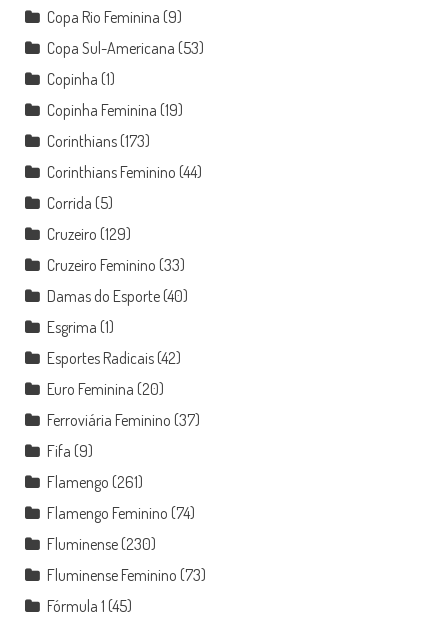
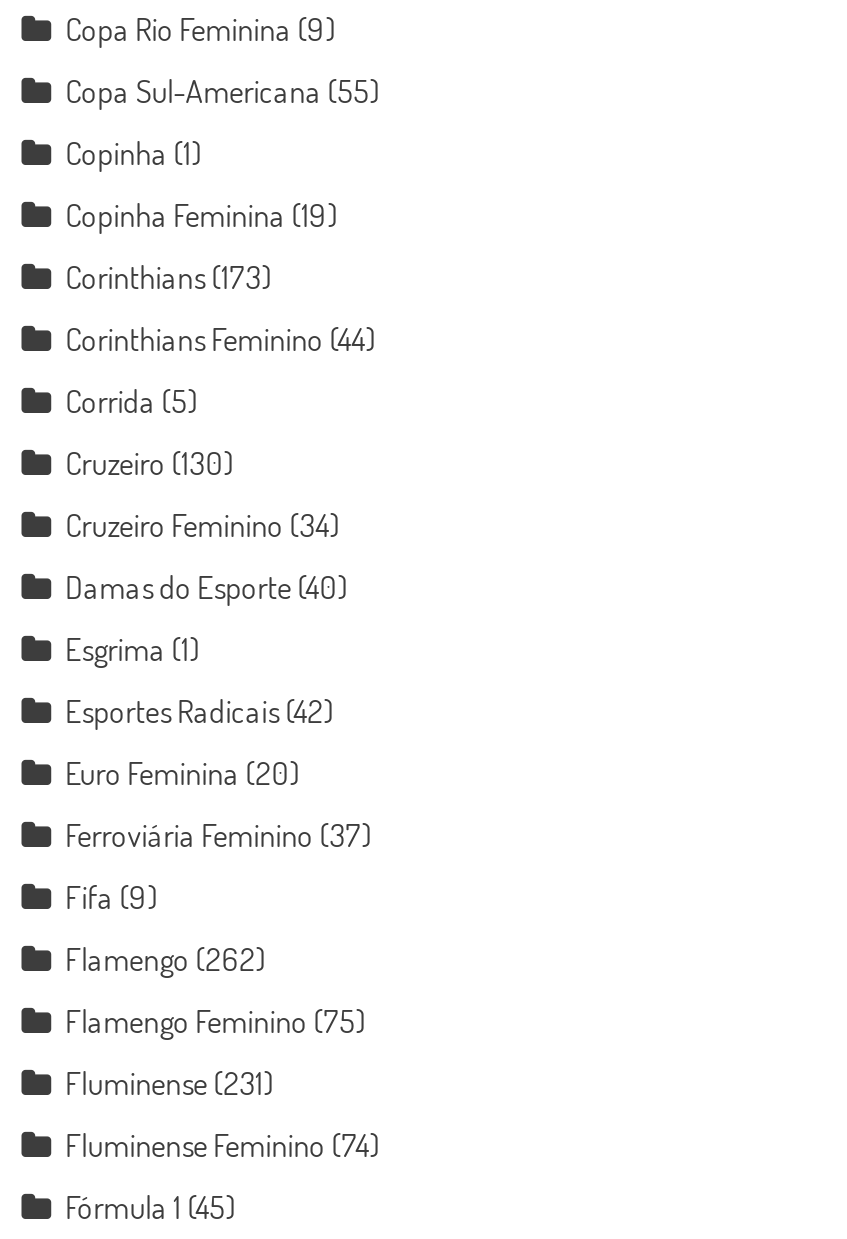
- Copa Sul-Americana (53)
+ Copa Sul-Americana (55)

- Cruzeiro (129)
+ Cruzeiro (130)

- Cruzeiro Feminino (33)
+ Cruzeiro Feminino (34)

- Flamengo (261)
+ Flamengo (262)

- Flamengo Feminino (74)
+ Flamengo Feminino (75)

- Fluminense (230)
+ Fluminense (231)

- Fluminense Feminino (73)
+ Fluminense Feminino (74)
